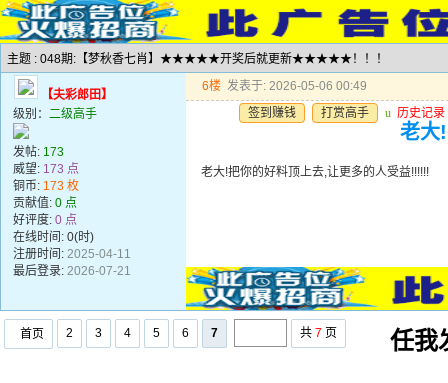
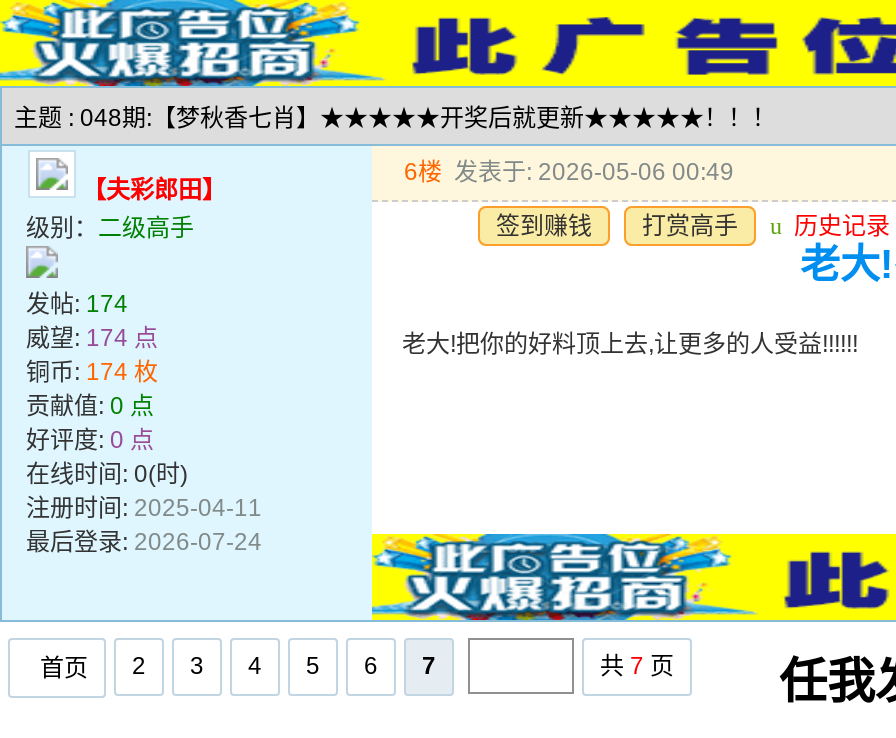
- 发帖: 173
+ 发帖: 174

- 威望: 173 点
+ 威望: 174 点

- 铜币: 173 枚
+ 铜币: 174 枚

- 最后登录: 2026-07-21
+ 最后登录: 2026-07-24
